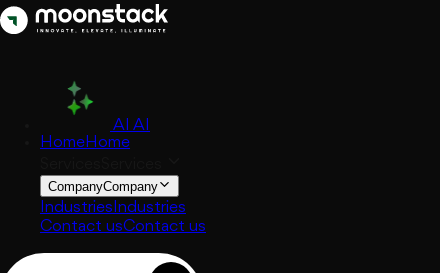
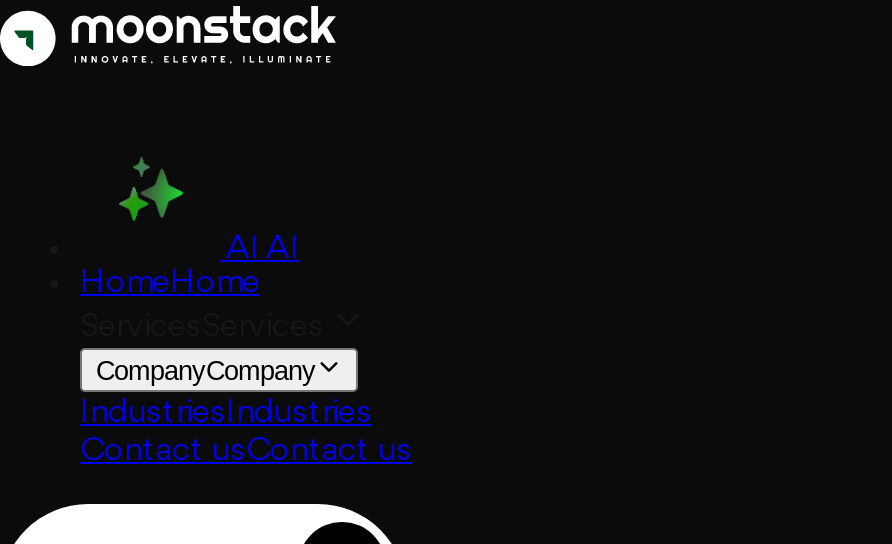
- [image]
+ [image]
